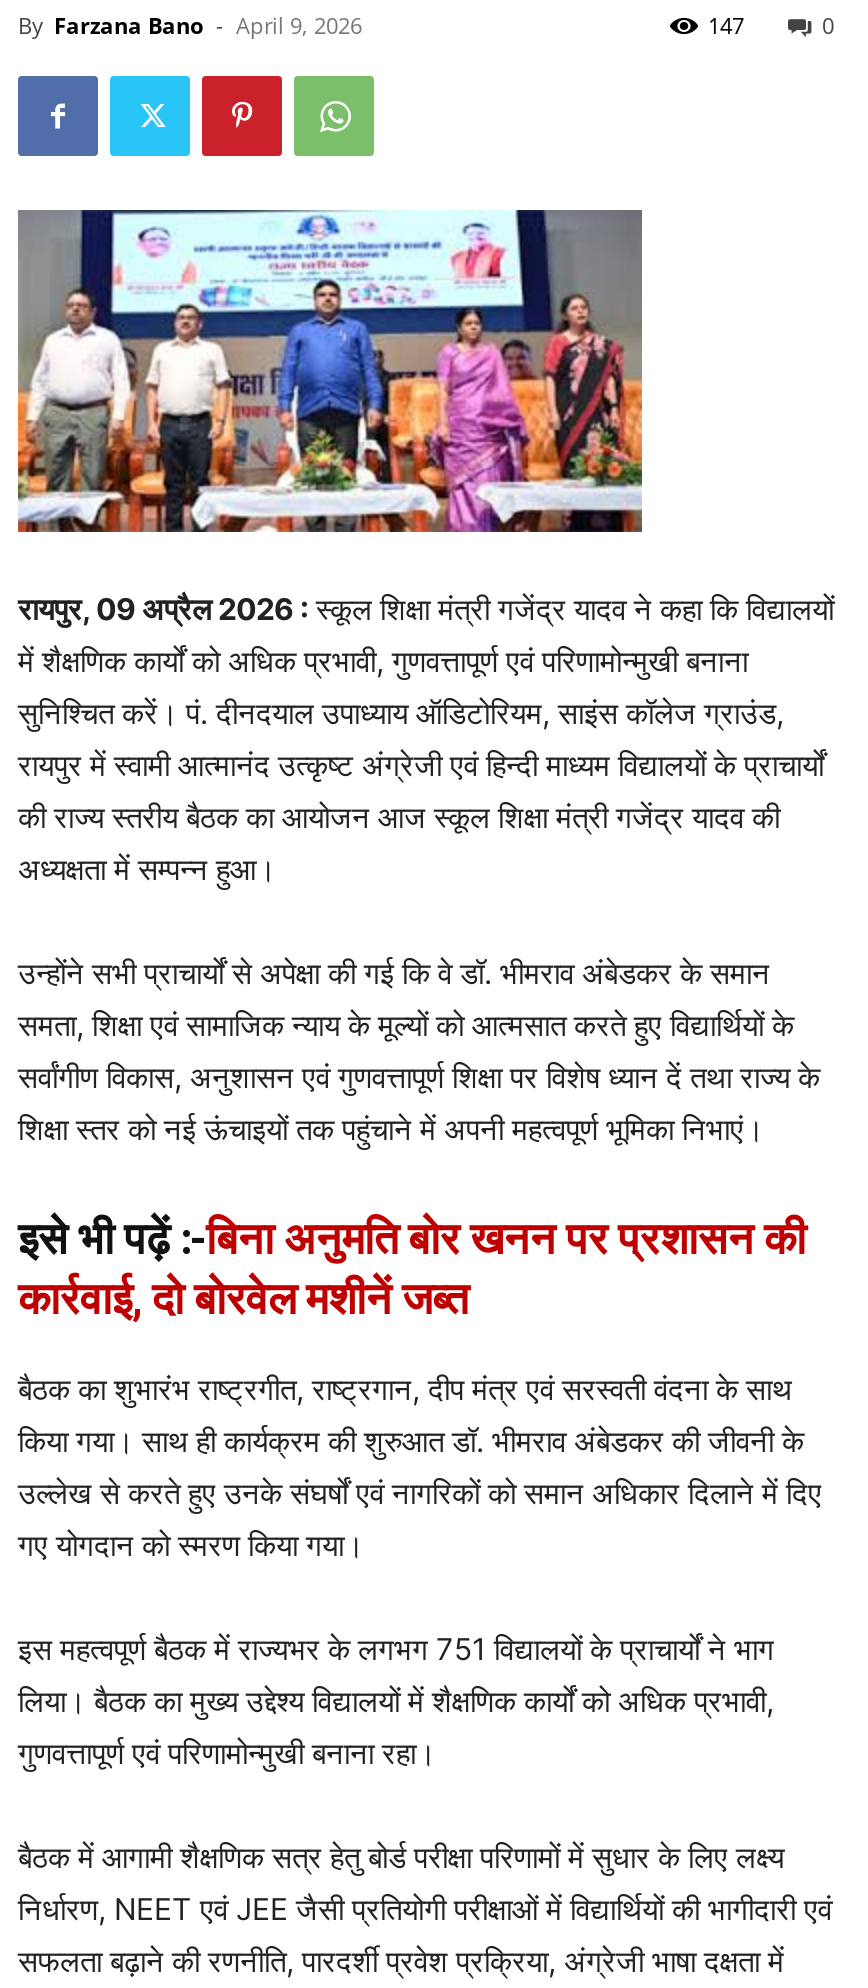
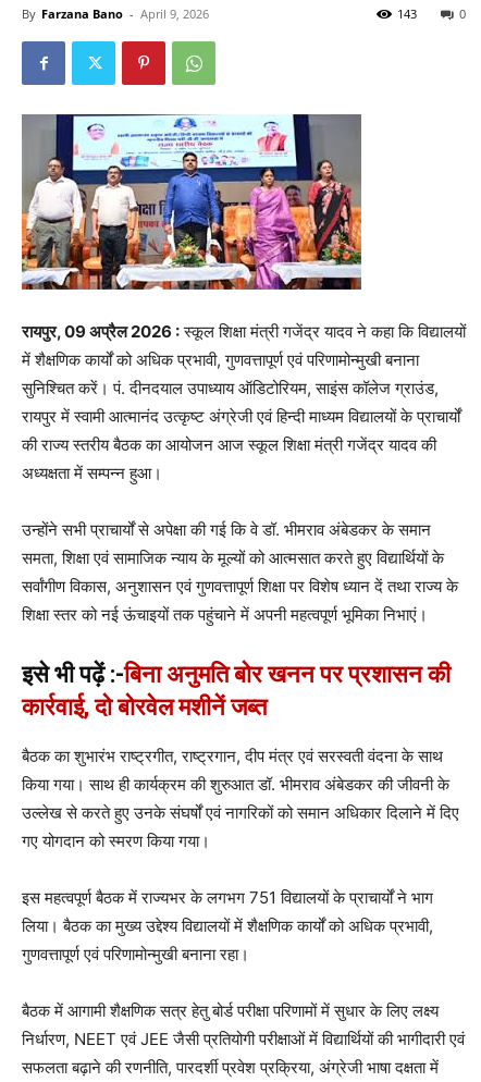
- 147
+ 143
